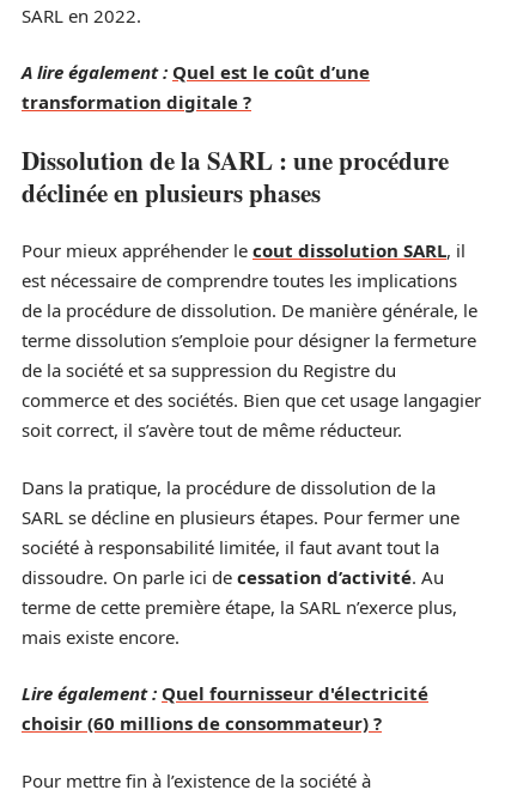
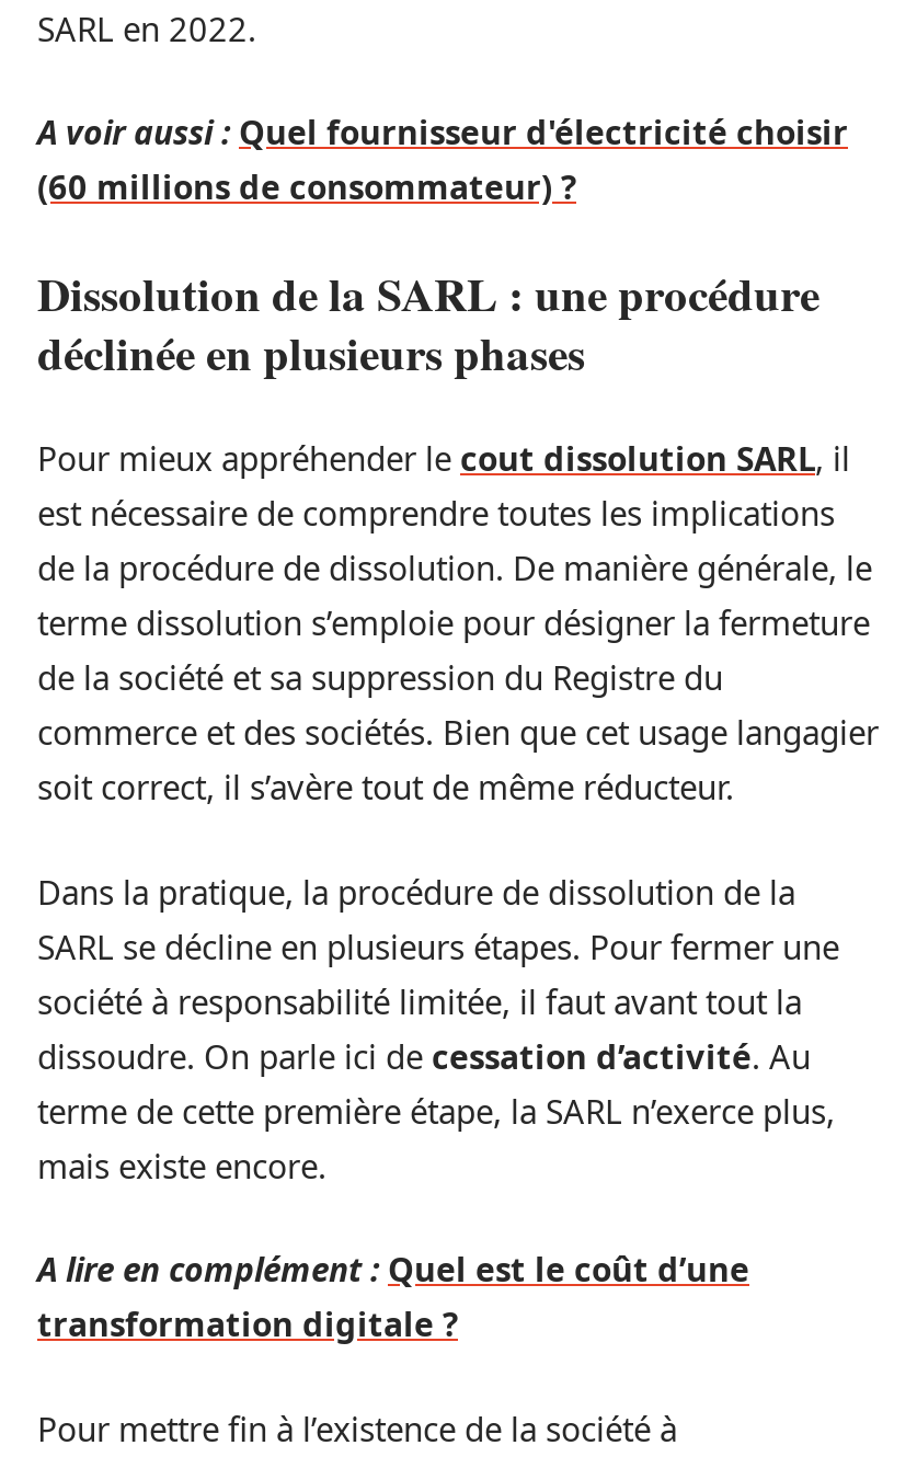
- A lire également : Quel est le coût d’une
+ A voir aussi : Quel fournisseur d'électricité choisir
+ (60 millions de consommateur) ?

moved down: transformation digitale ?

- Lire également : Quel fournisseur d'électricité
- choisir (60 millions de consommateur) ?
+ A lire en complément : Quel est le coût d’une
